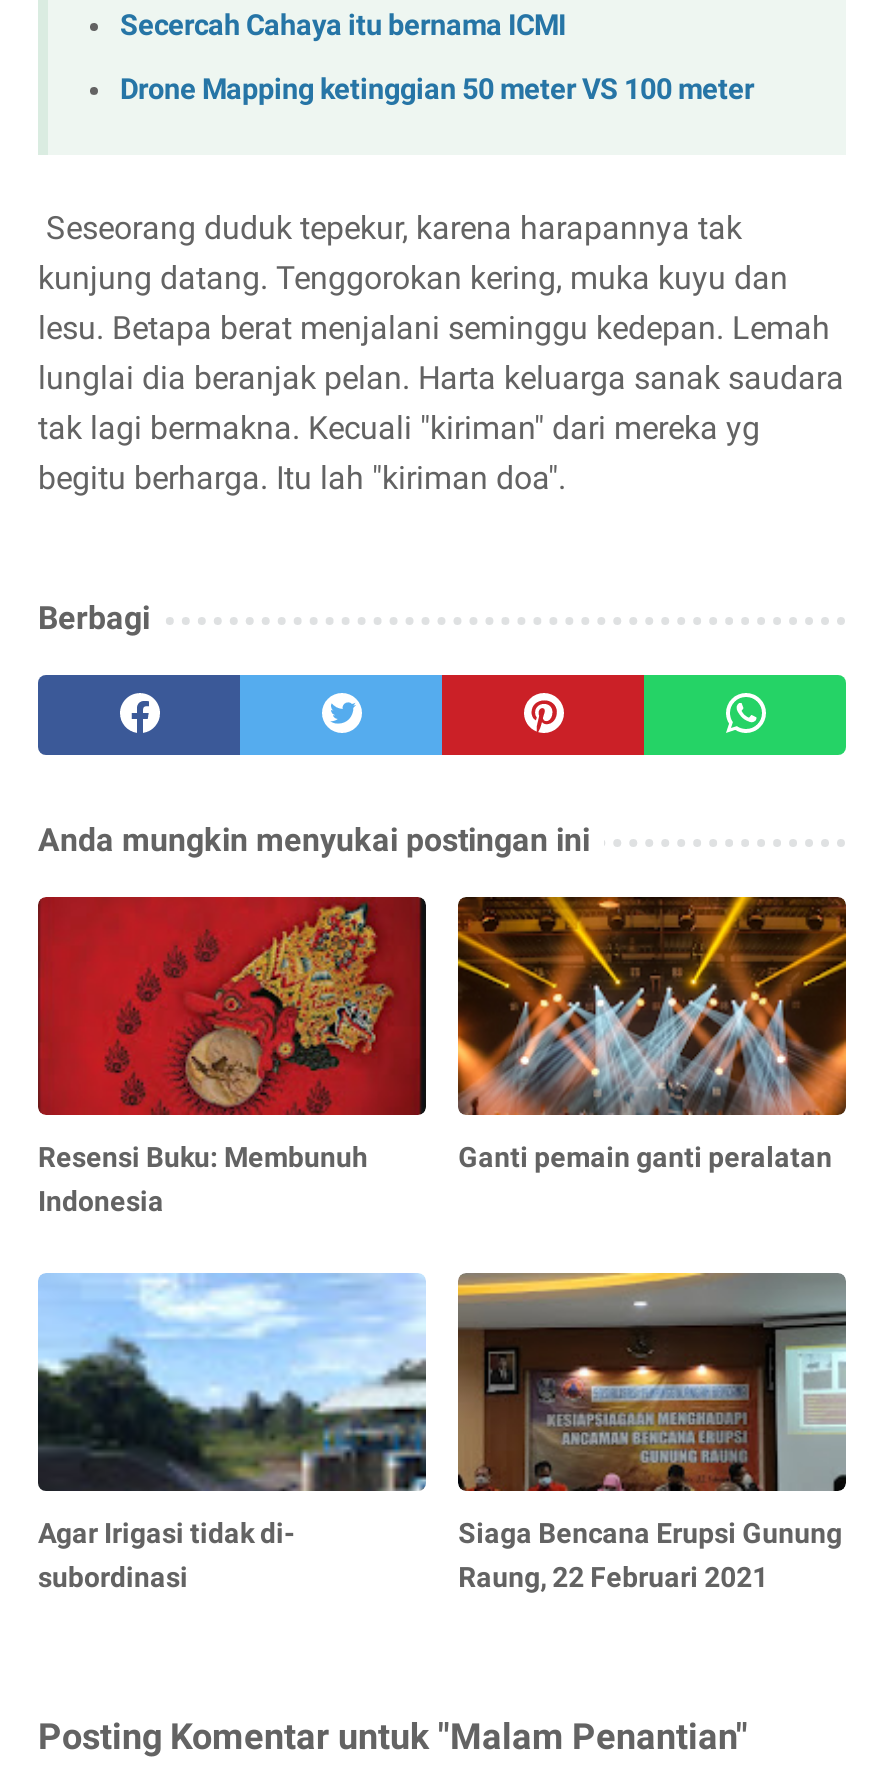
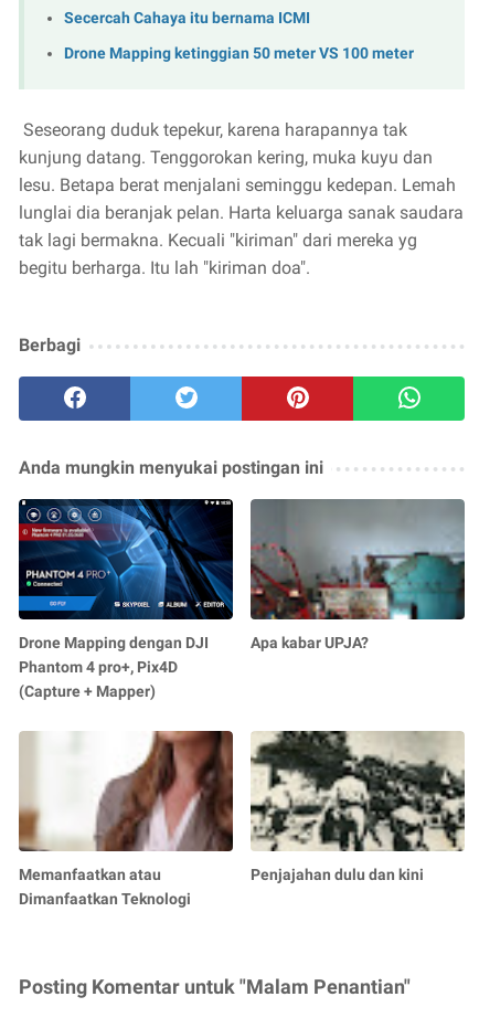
- [image]
- Resensi Buku: Membunuh
- Indonesia
+ [image]
+ Drone Mapping dengan DJI
+ Phantom 4 pro+, Pix4D
+ (Capture + Mapper)

- [image]
- Ganti pemain ganti peralatan
+ [image]
+ Apa kabar UPJA?

- [image]
- Agar Irigasi tidak di-
- subordinasi
+ [image]
+ Memanfaatkan atau
+ Dimanfaatkan Teknologi

- [image]
- Siaga Bencana Erupsi Gunung
- Raung, 22 Februari 2021
+ [image]
+ Penjajahan dulu dan kini
